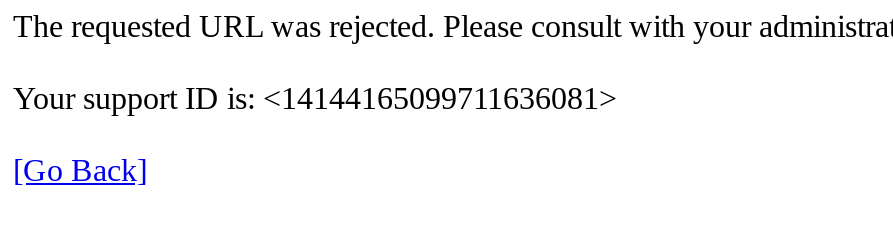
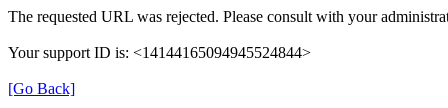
- Your support ID is: <14144165099711636081>
+ Your support ID is: <14144165094945524844>
